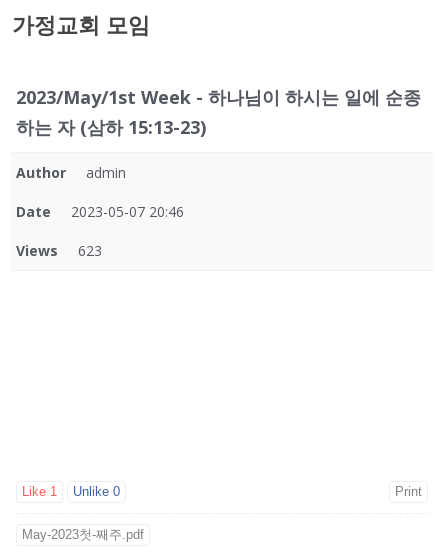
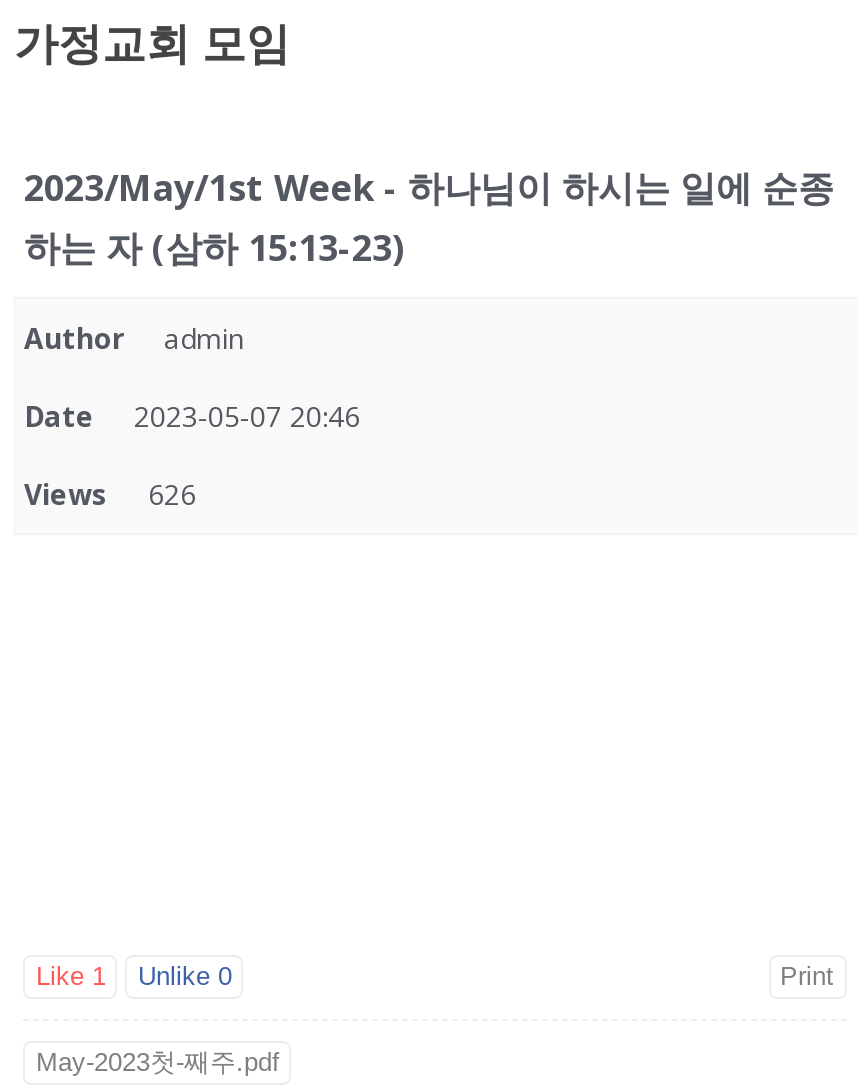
- Views 623
+ Views 626
